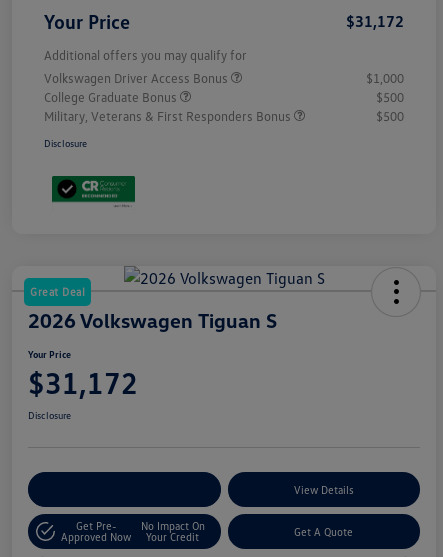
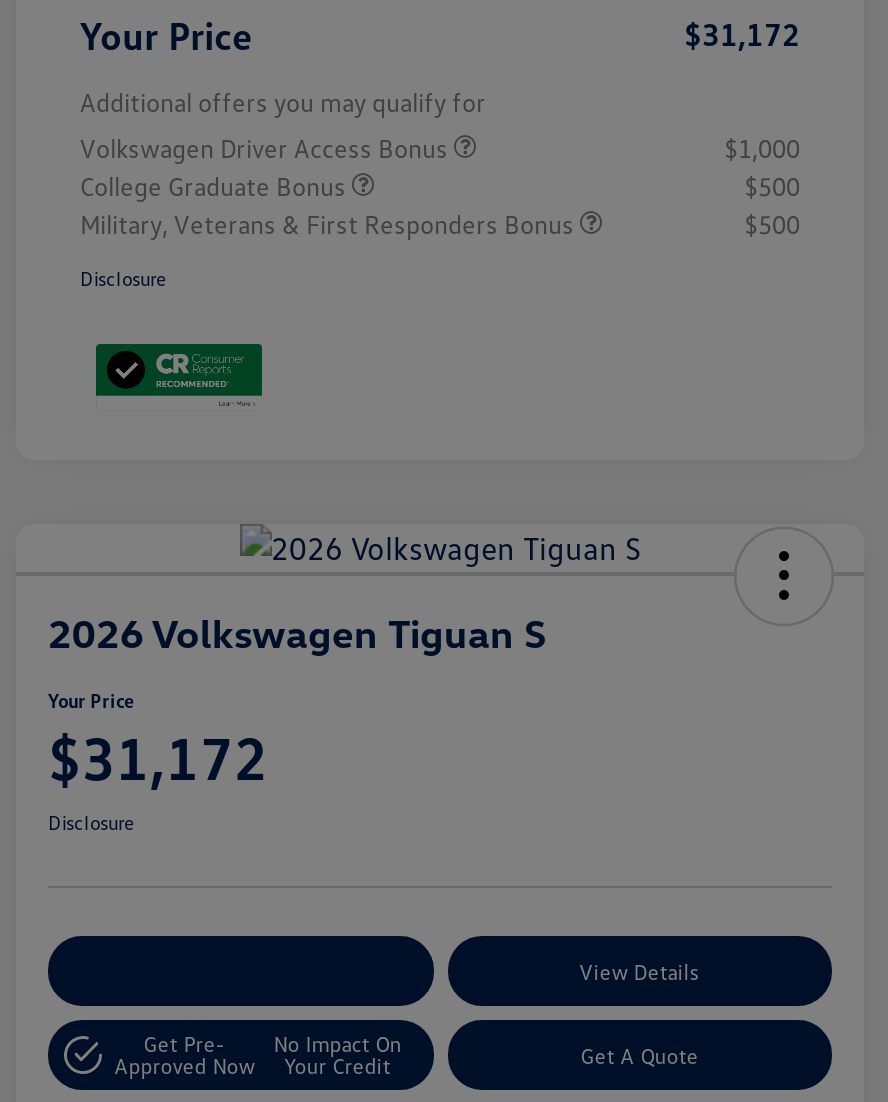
- Great Deal
